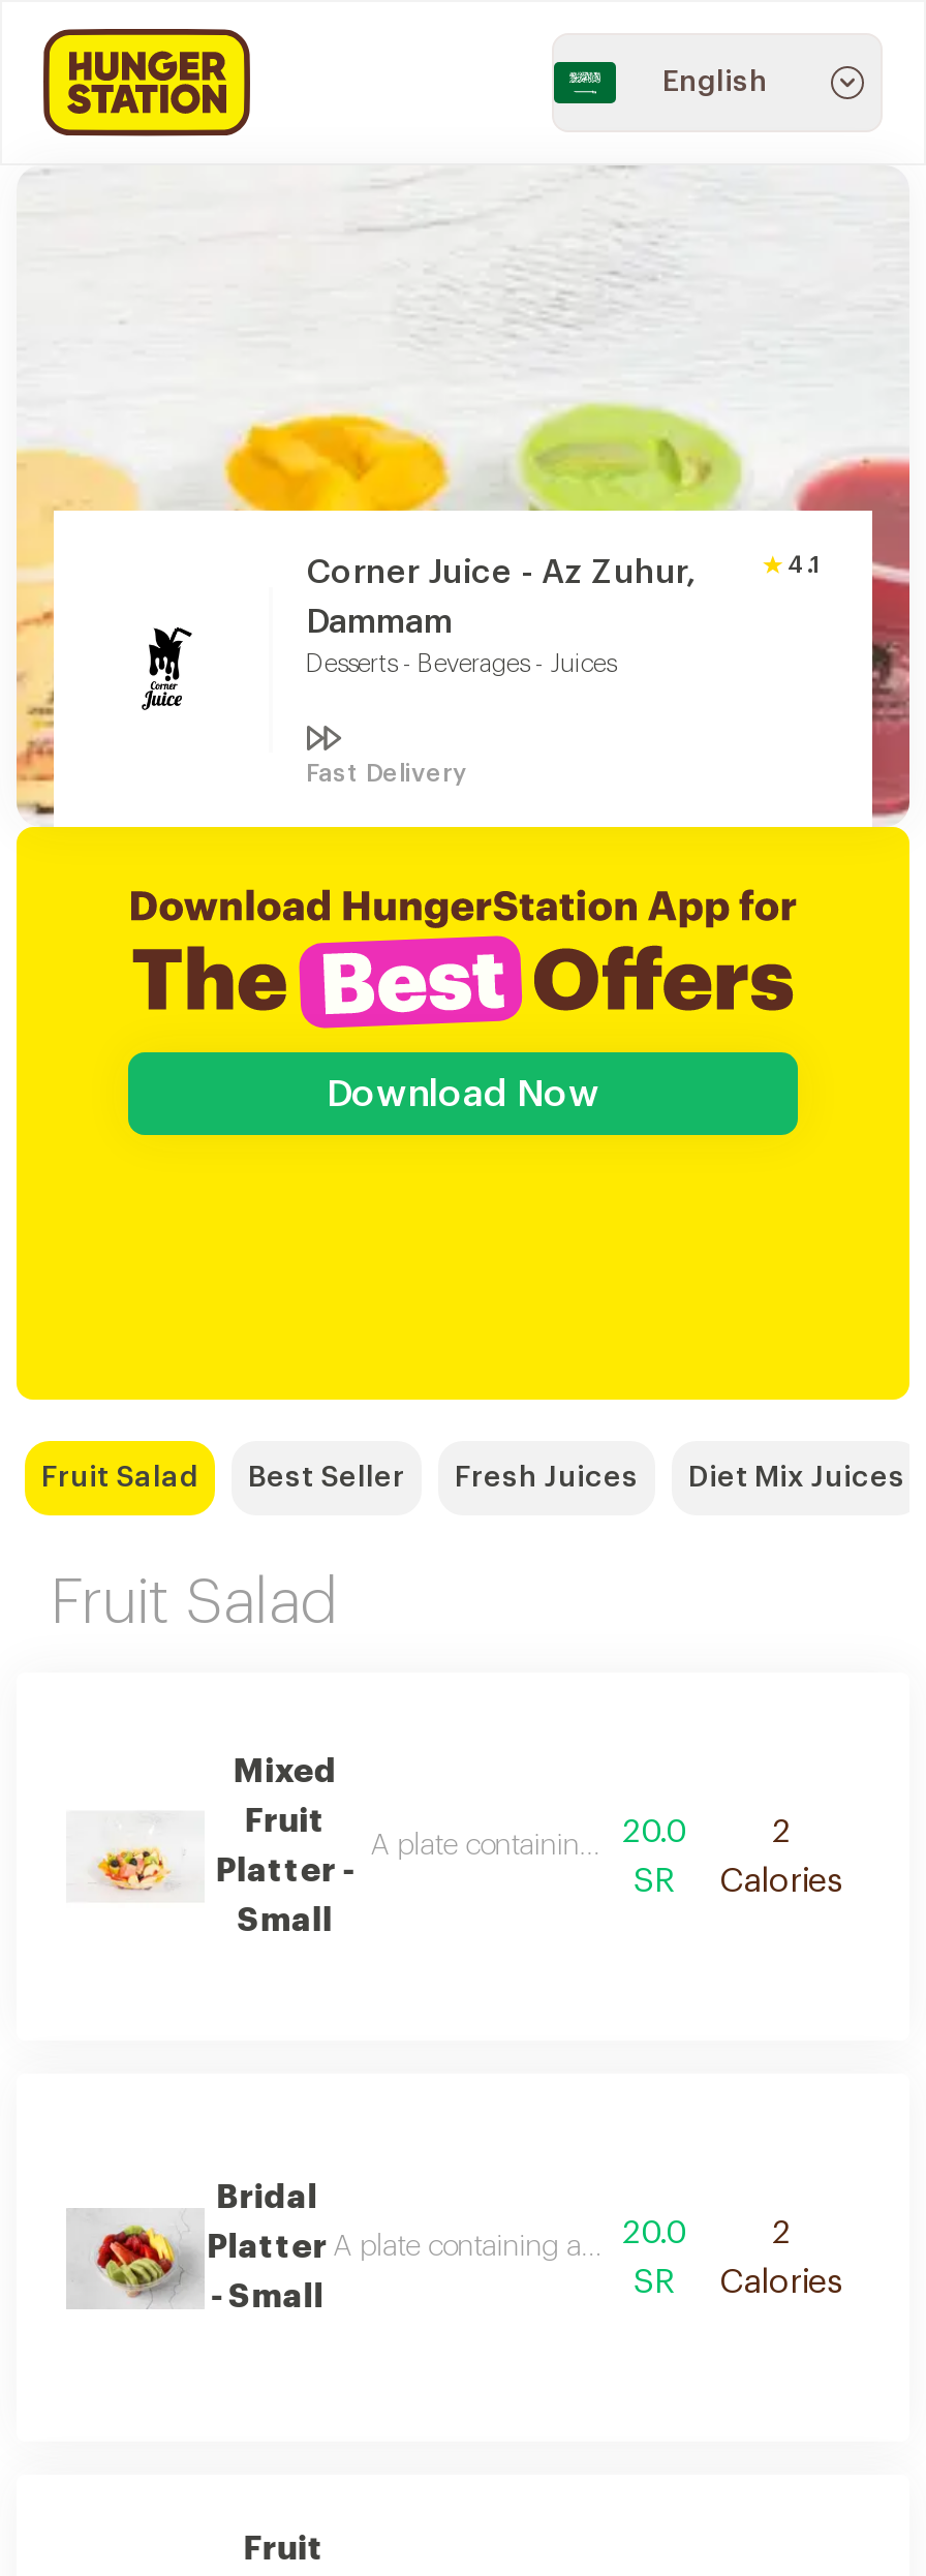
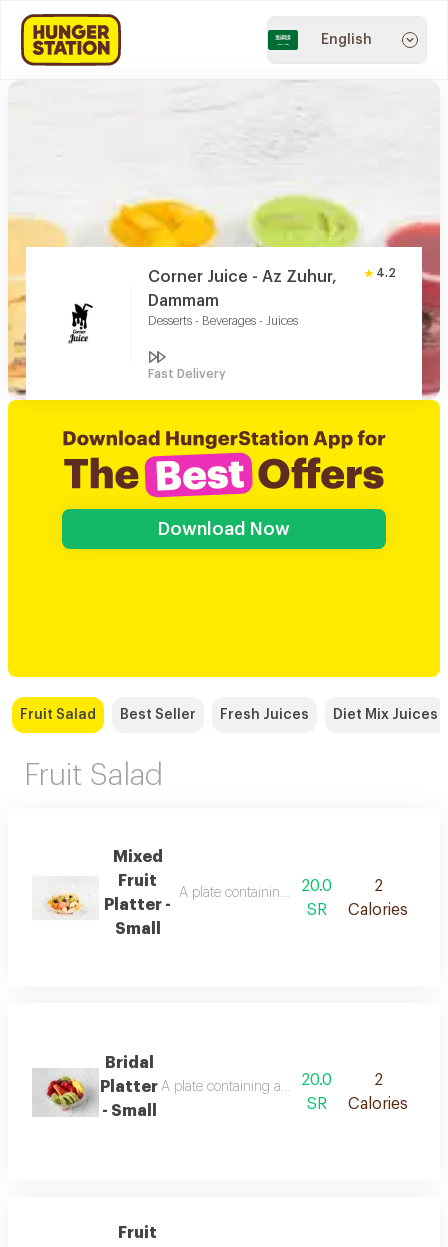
- 4.1
+ 4.2
